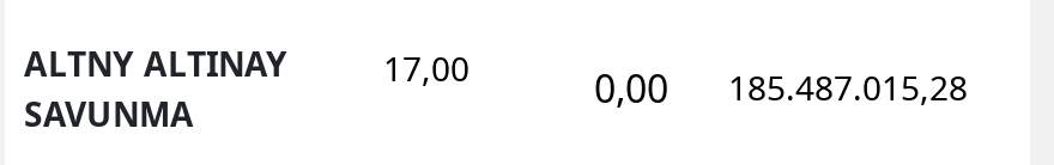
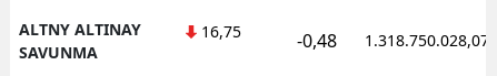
- 17,00
+ 16,75

- 0,00
+ -0,48

- 185.487.015,28
+ 1.318.750.028,07
